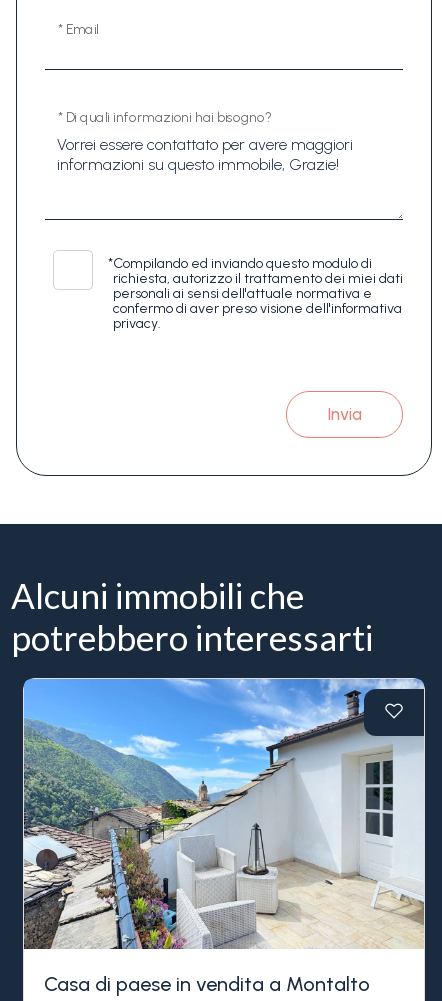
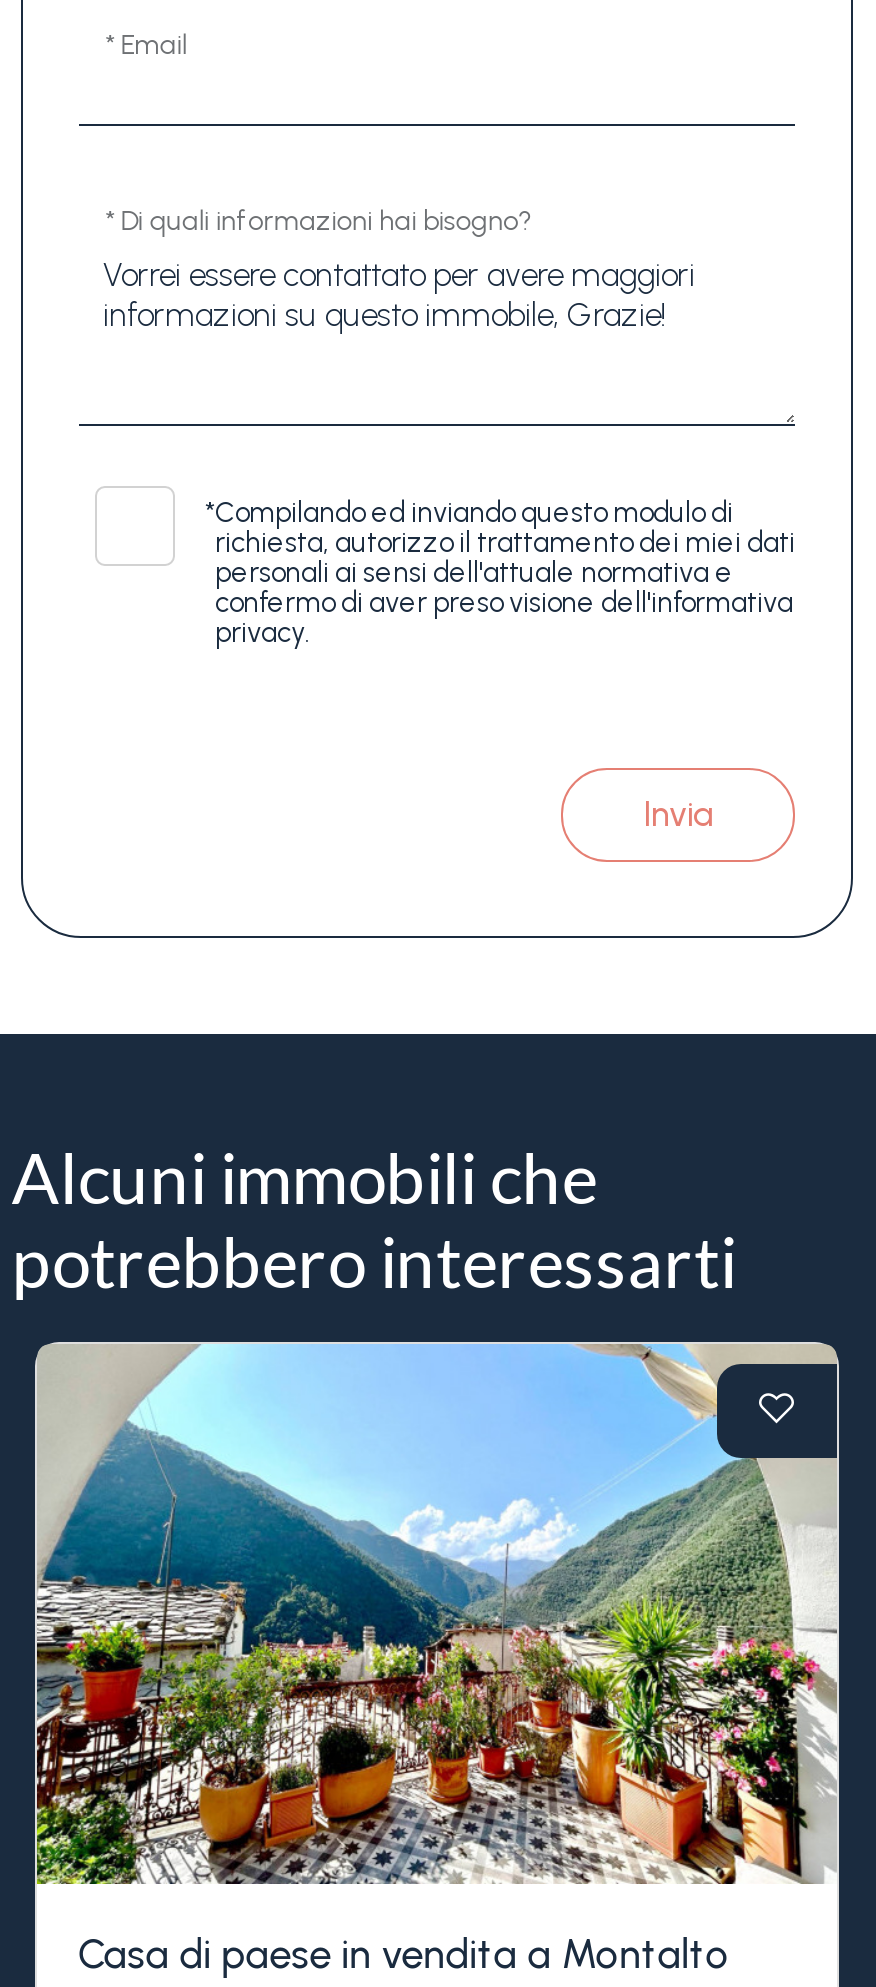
- [image]
+ [image]
